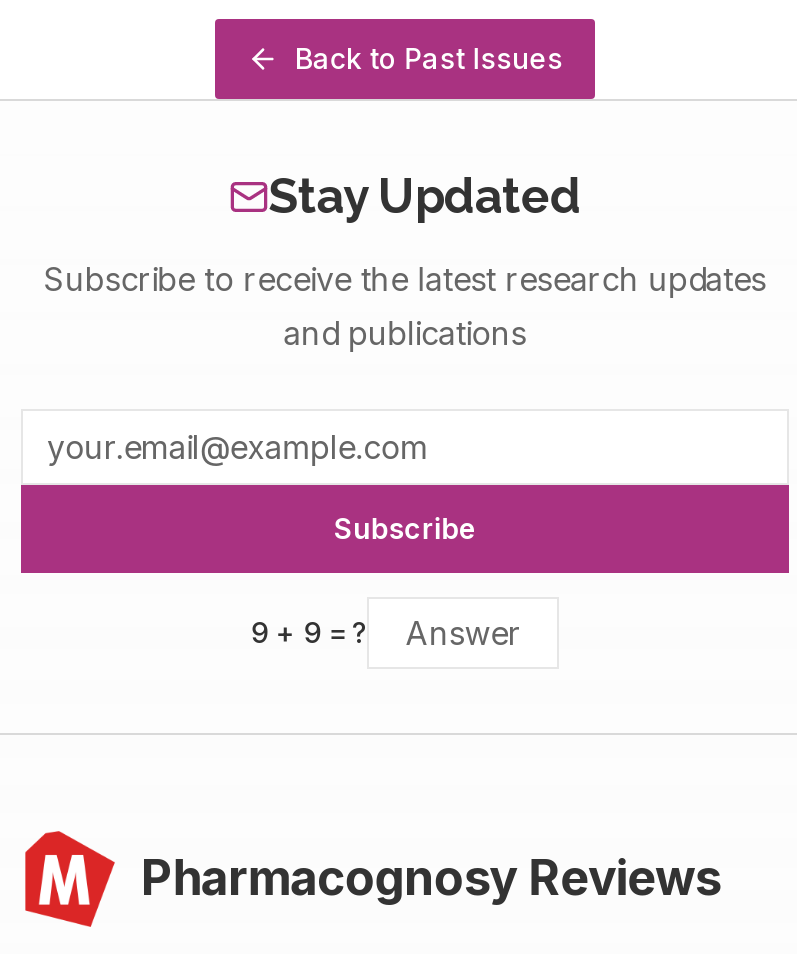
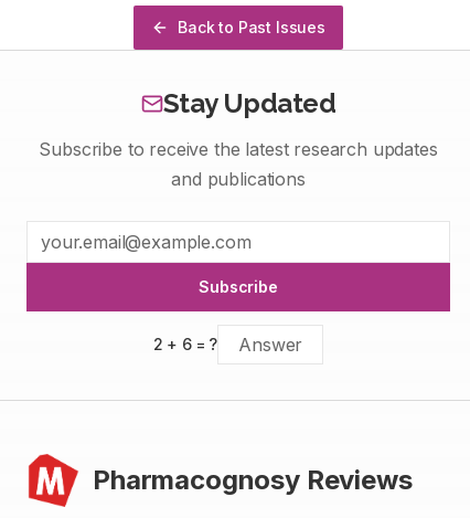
- 9 + 9 = ?
+ 2 + 6 = ?
